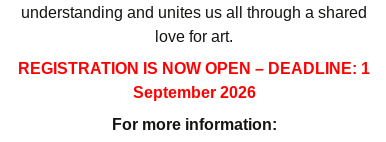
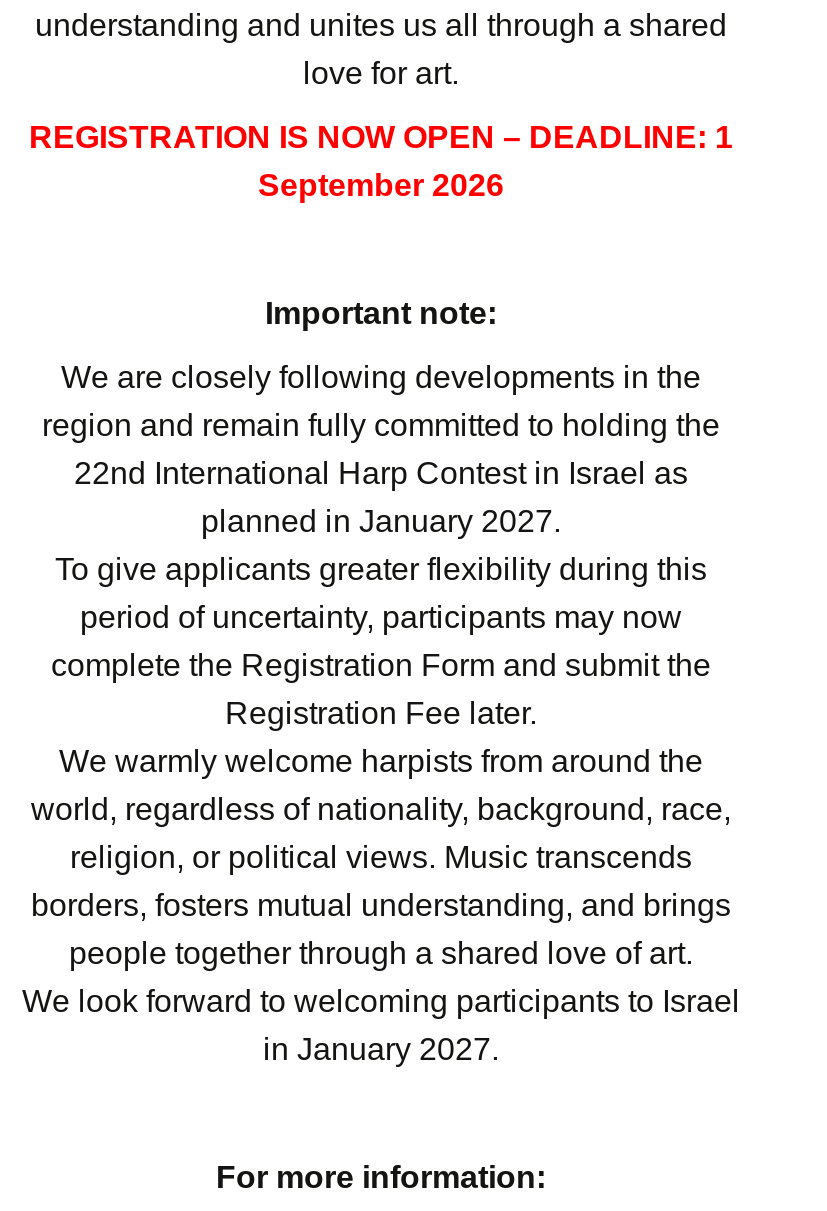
+ Important note:
+ We are closely following developments in the
+ region and remain fully committed to holding the
+ 22nd International Harp Contest in Israel as
+ planned in January 2027.
+ To give applicants greater flexibility during this
+ period of uncertainty, participants may now
+ complete the Registration Form and submit the
+ Registration Fee later.
+ We warmly welcome harpists from around the
+ world, regardless of nationality, background, race,
+ religion, or political views. Music transcends
+ borders, fosters mutual understanding, and brings
+ people together through a shared love of art.
+ We look forward to welcoming participants to Israel
+ in January 2027.
